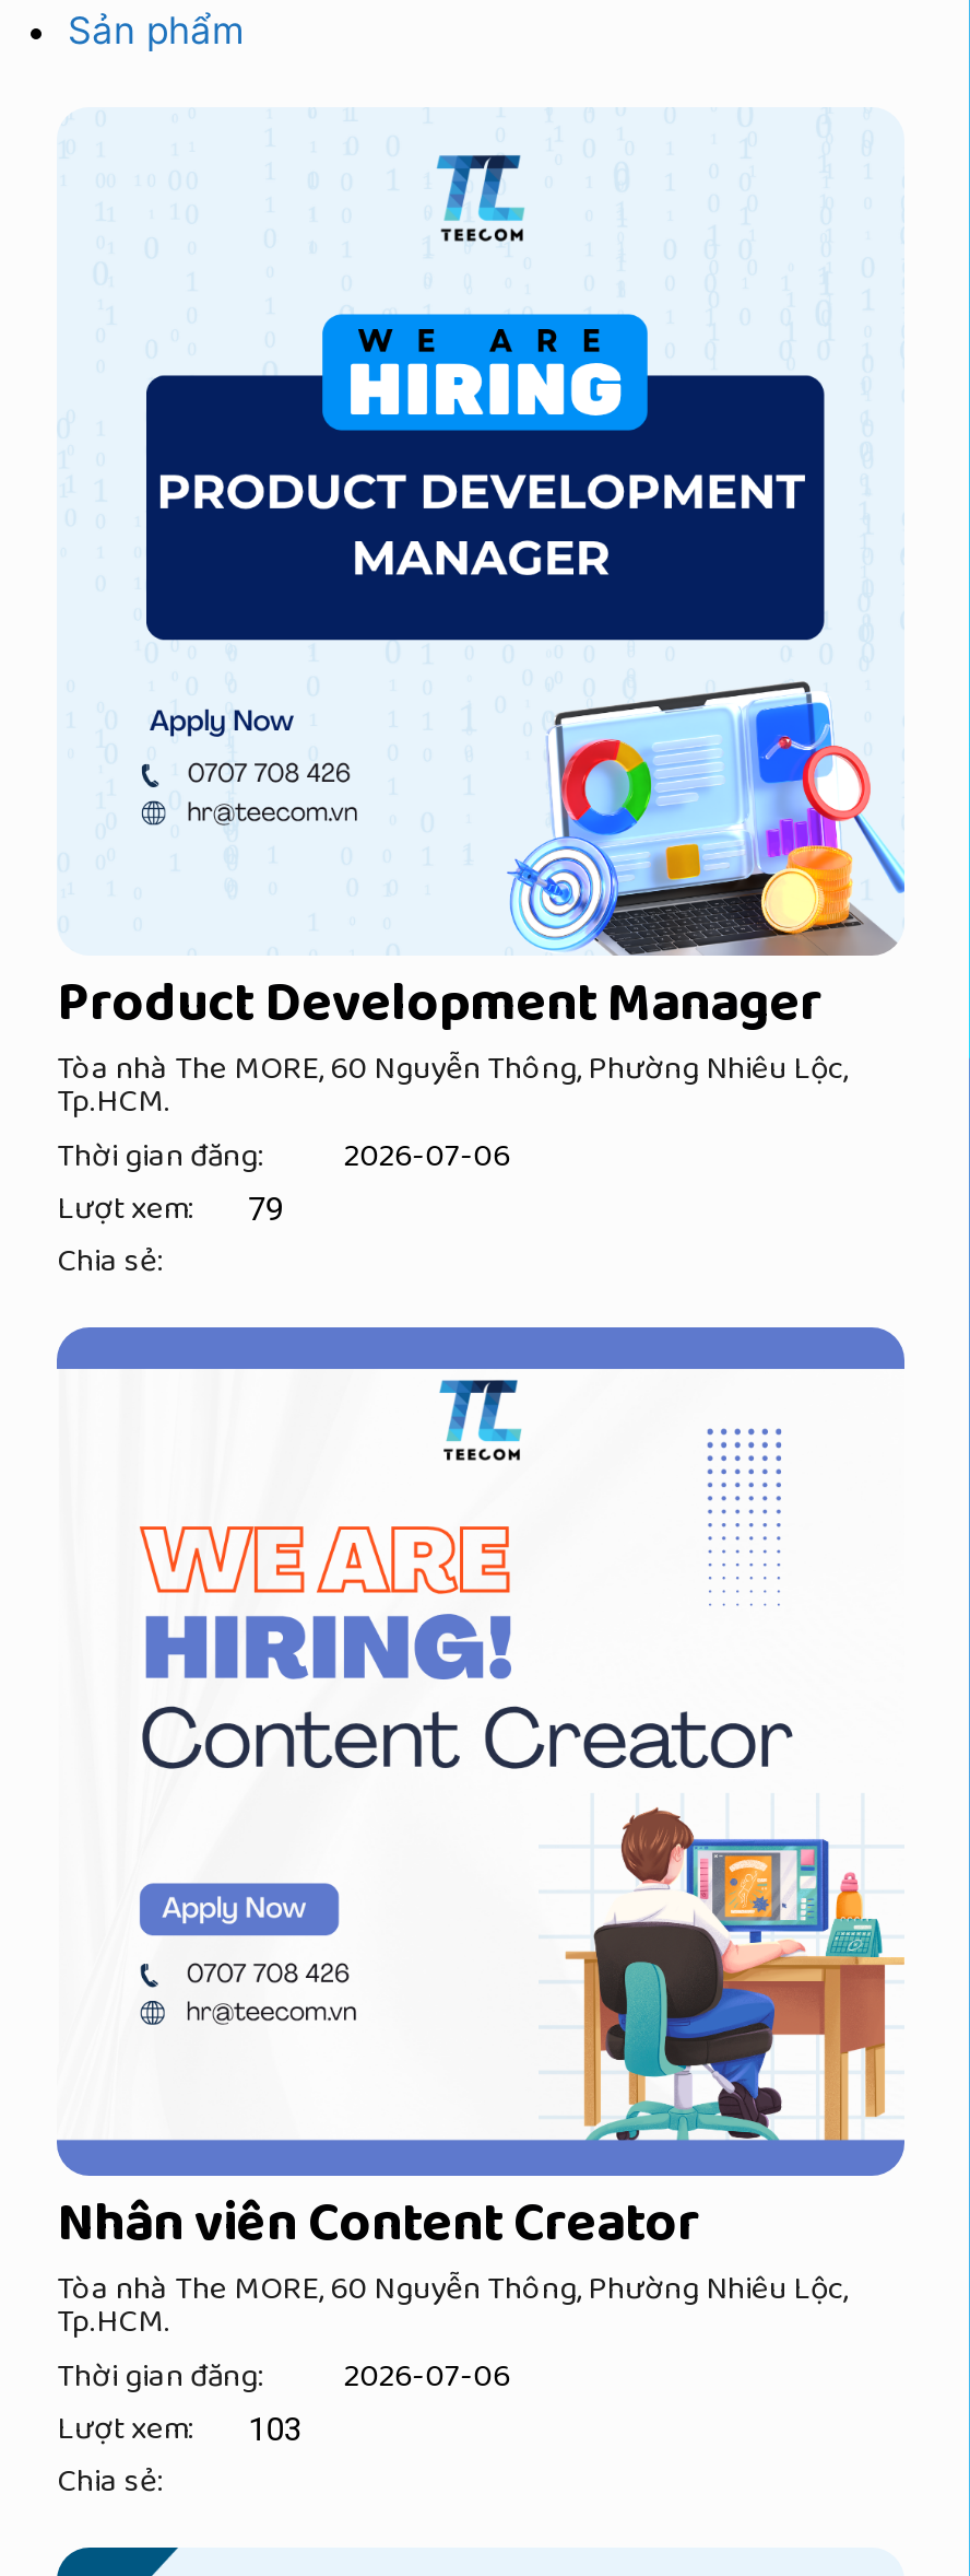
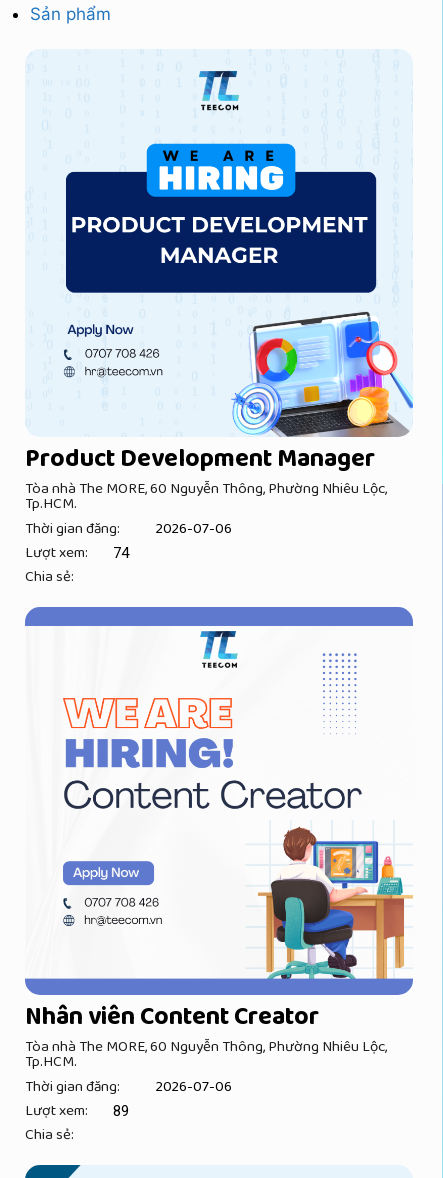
- Lượt xem: 79
+ Lượt xem: 74

- Lượt xem: 103
+ Lượt xem: 89
